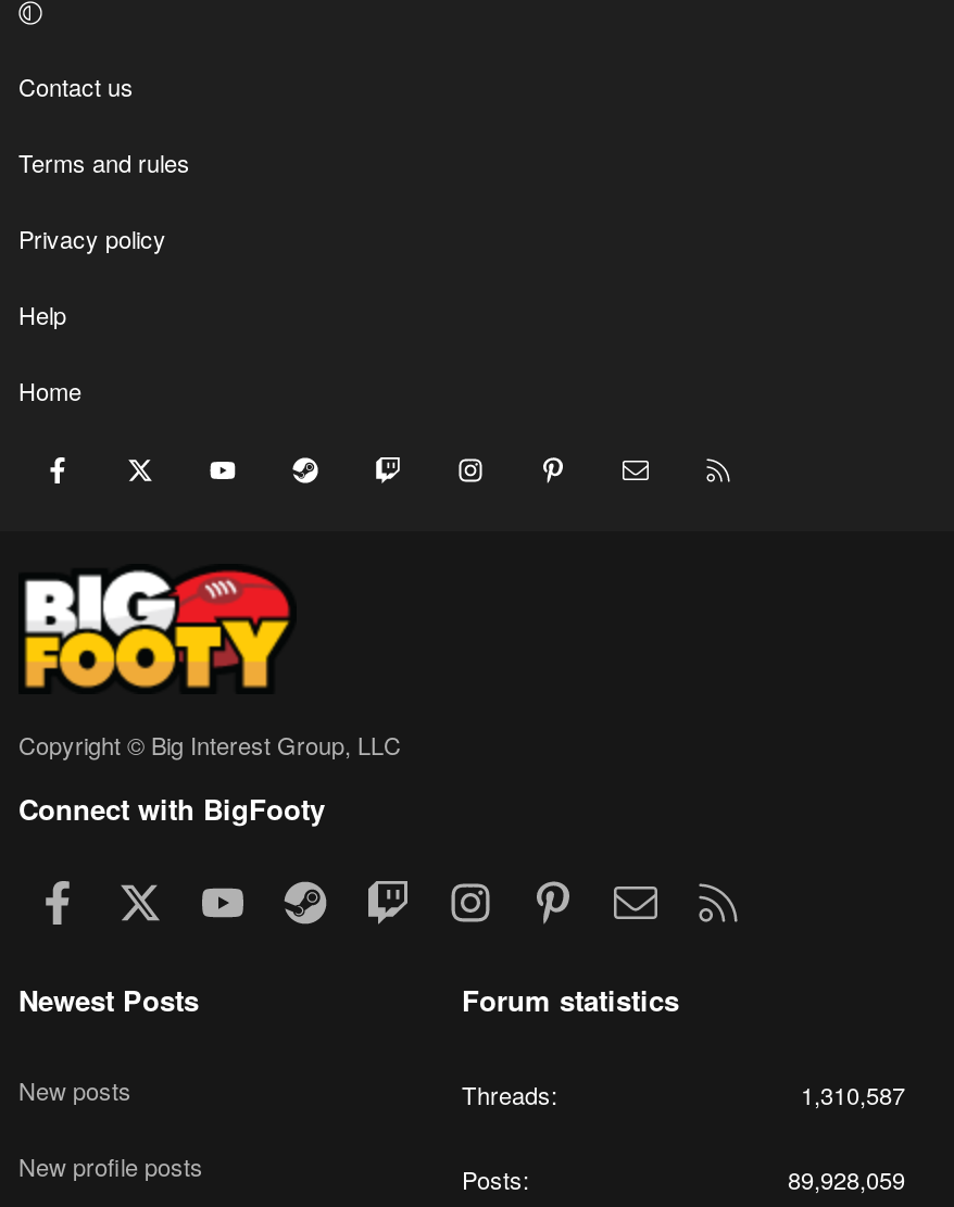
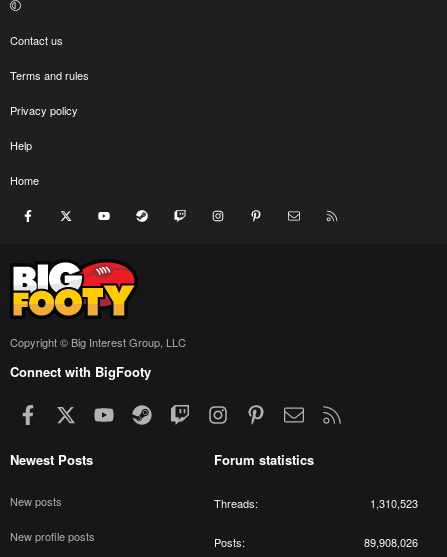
- 1,310,587
+ 1,310,523

- 89,928,059
+ 89,908,026
